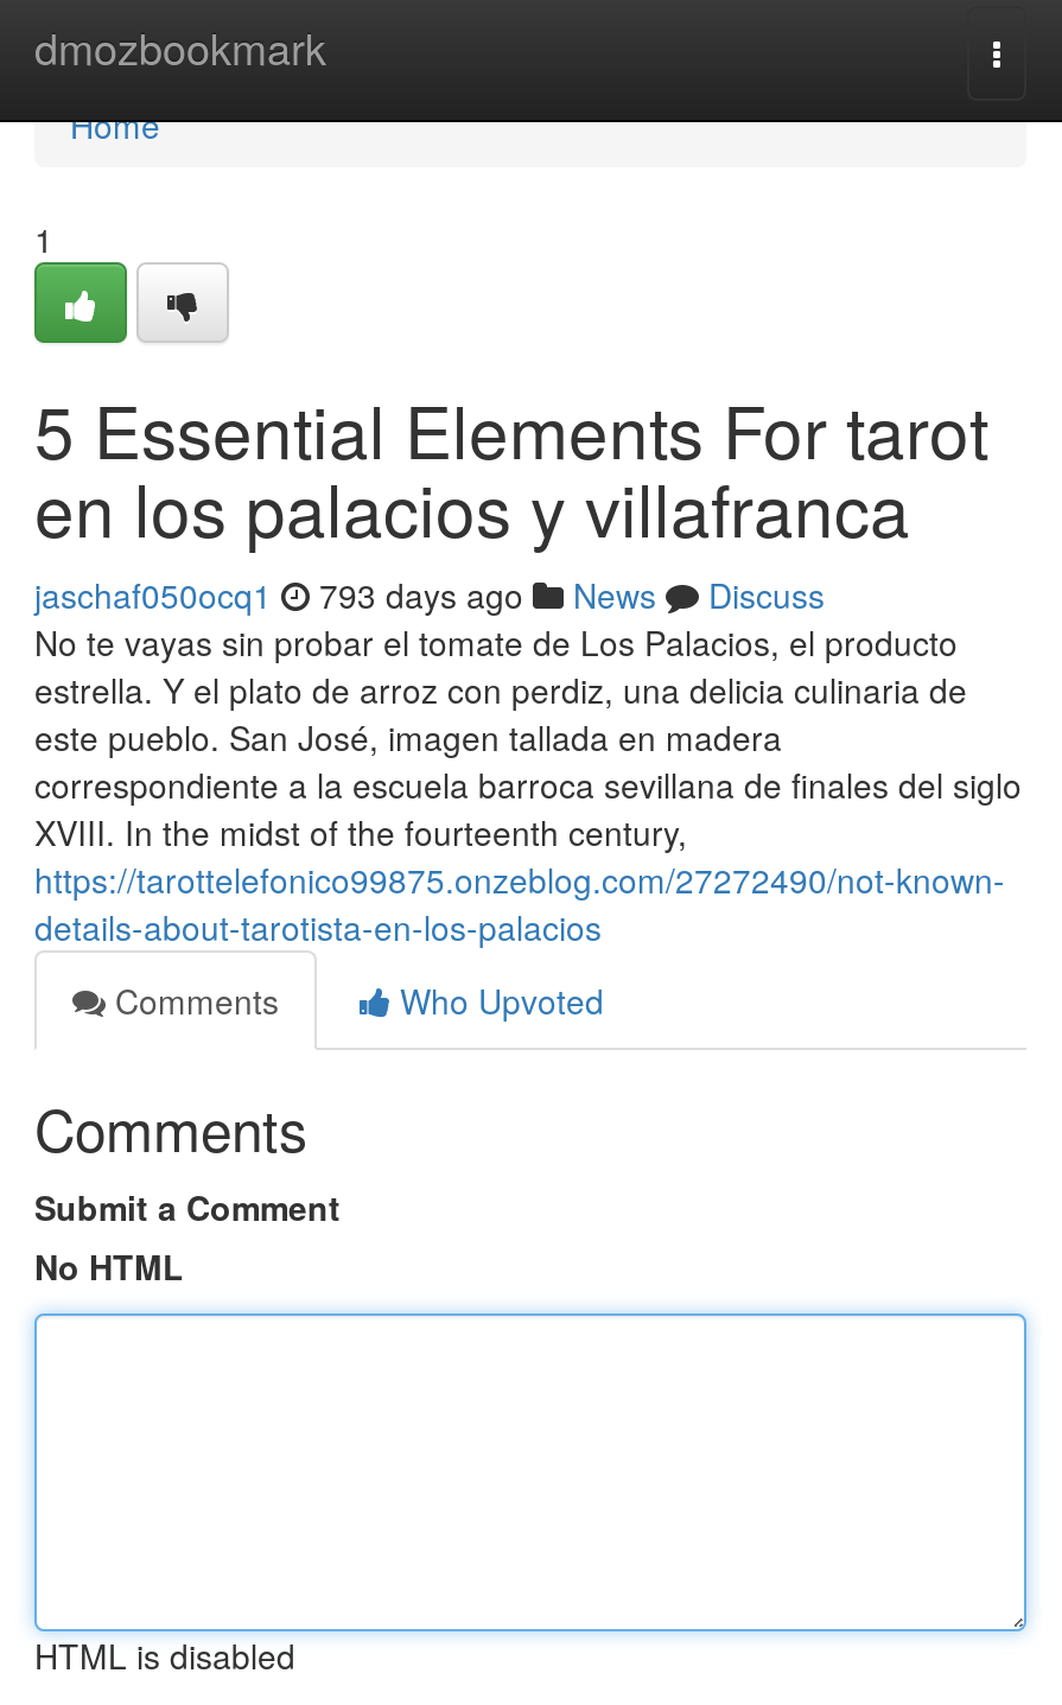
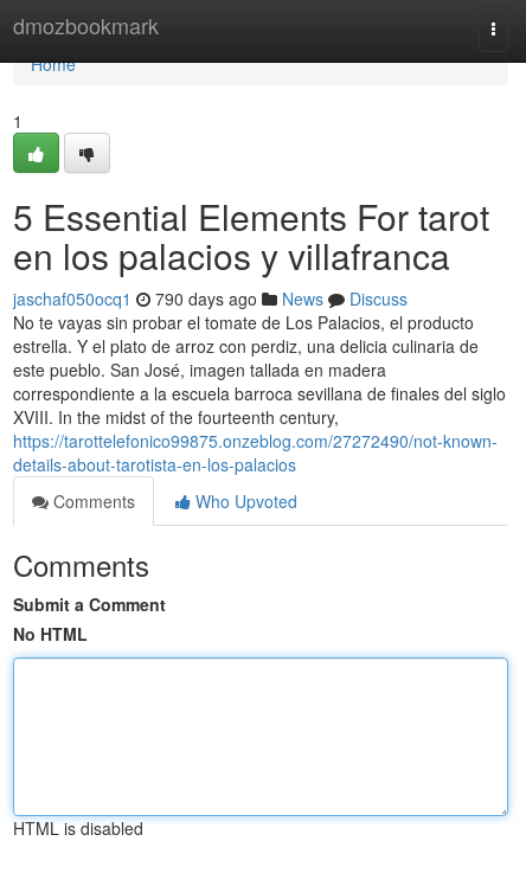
- jaschaf050ocq1 793 days ago News Discuss
+ jaschaf050ocq1 790 days ago News Discuss
